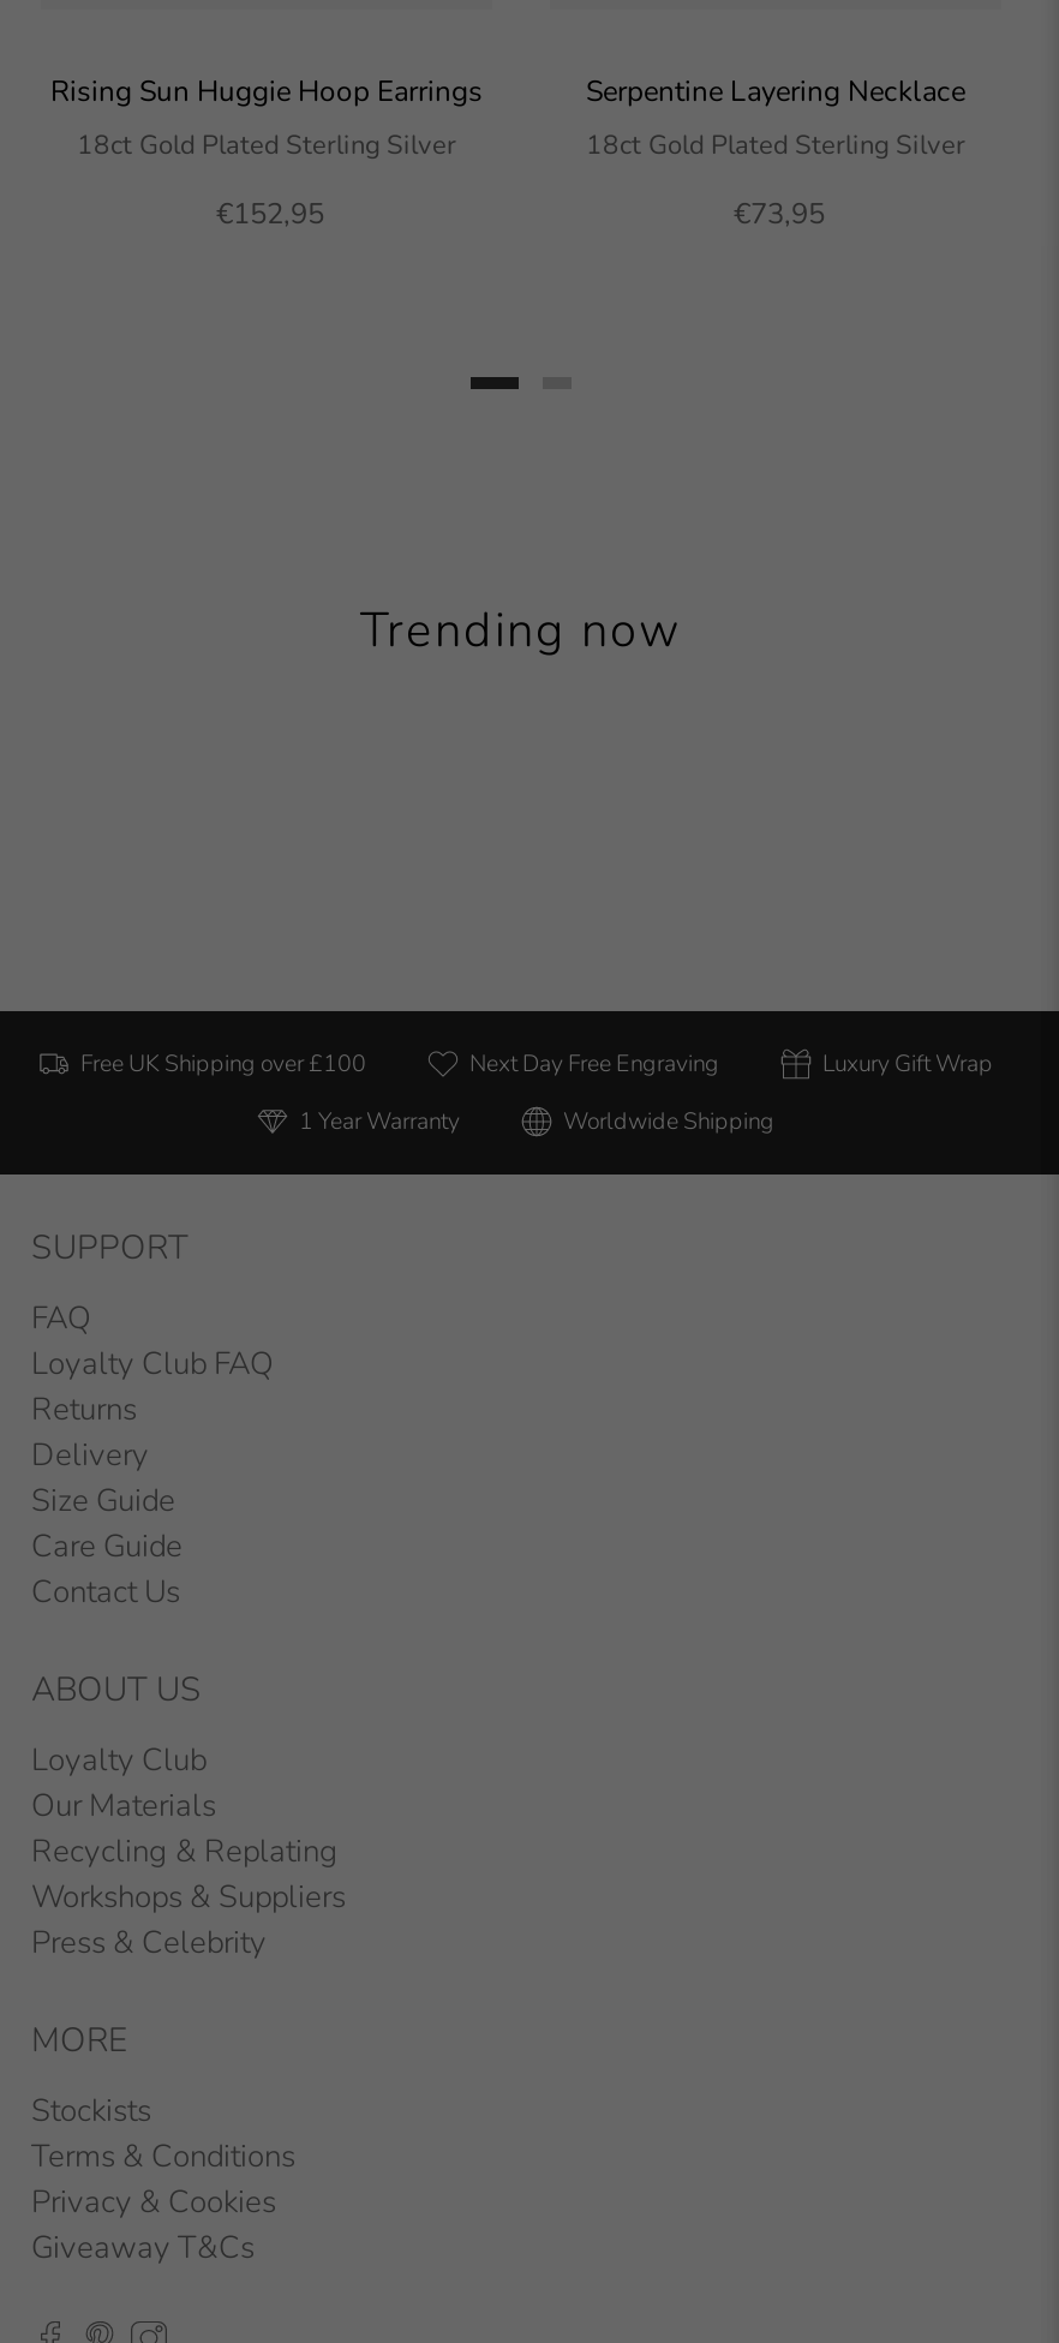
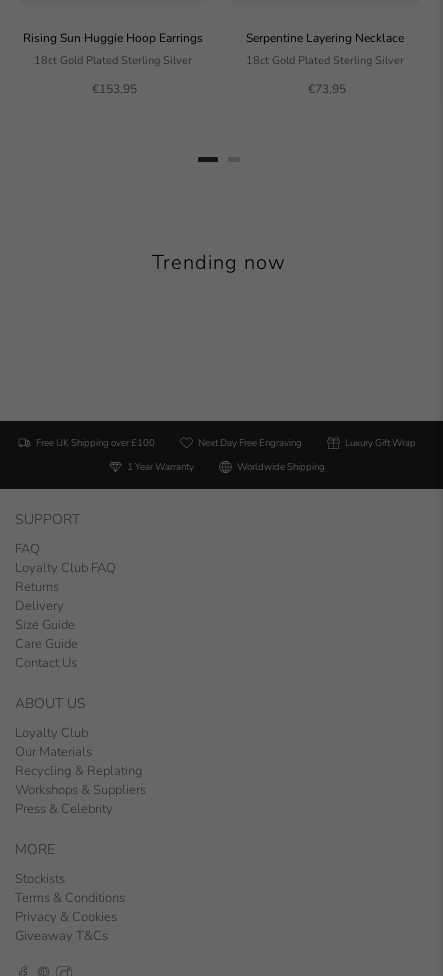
- €152,95
+ €153,95
